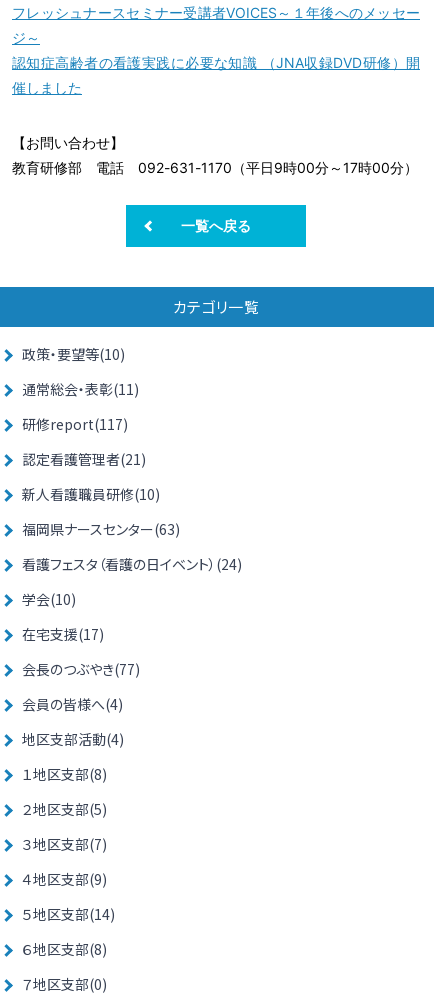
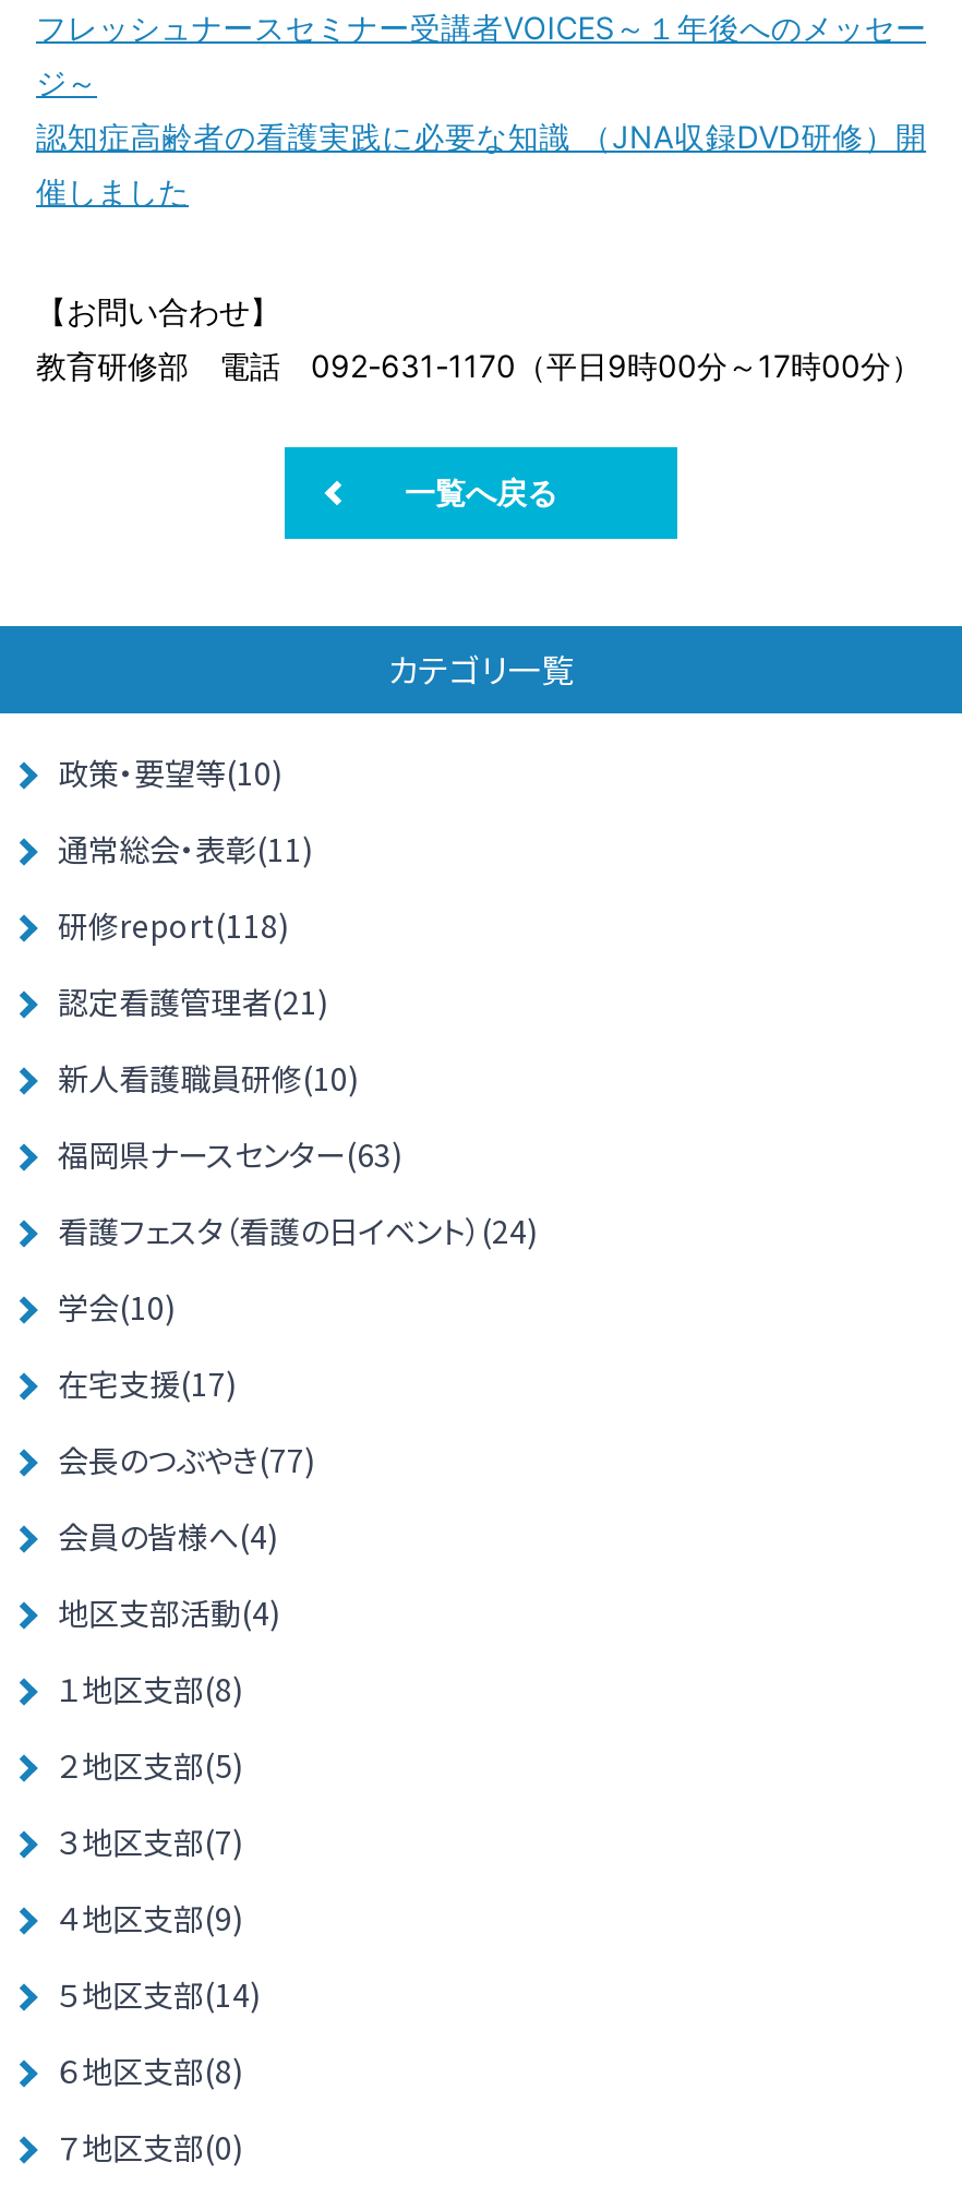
- 研修report(117)
+ 研修report(118)
